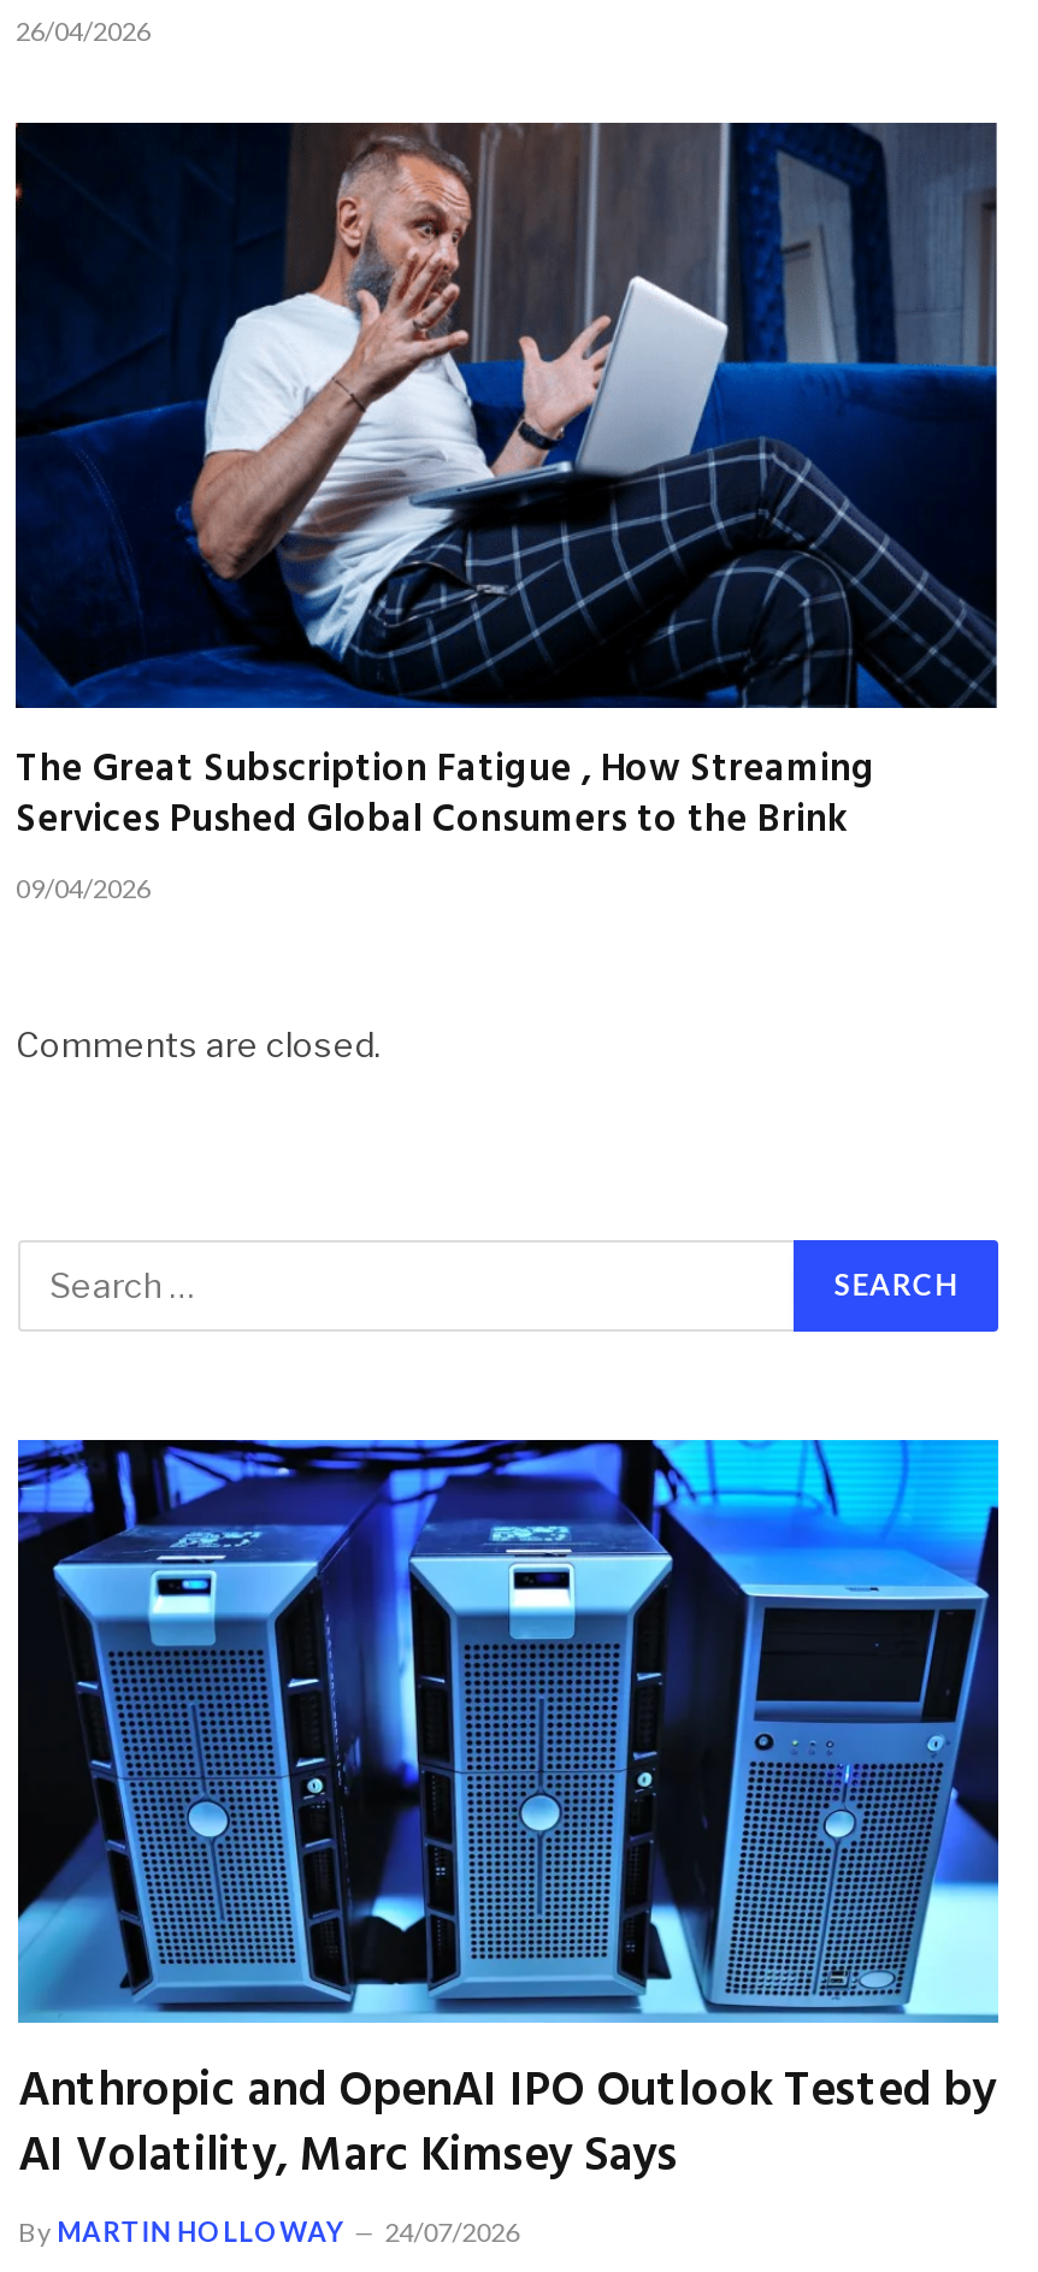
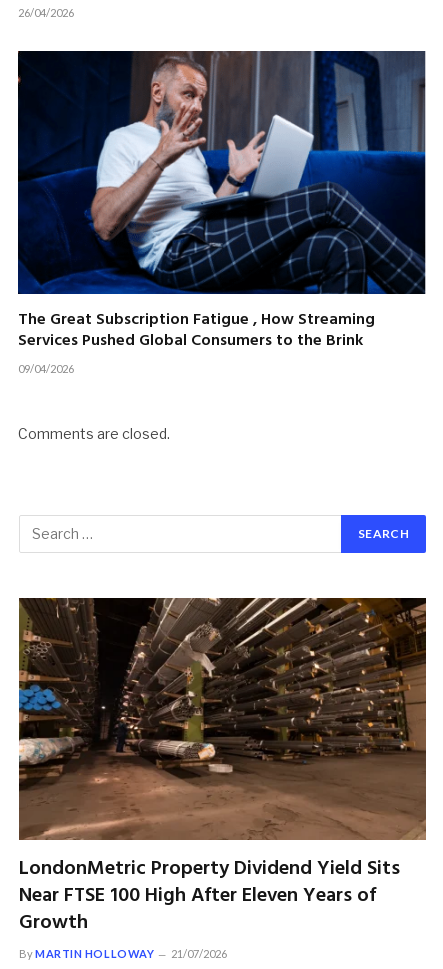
- [image]
- Anthropic and OpenAI IPO Outlook Tested by
- AI Volatility, Marc Kimsey Says
+ [image]
+ LondonMetric Property Dividend Yield Sits
+ Near FTSE 100 High After Eleven Years of
+ Growth

- By MARTIN HOLLOWAY 24/07/2026
+ By MARTIN HOLLOWAY 21/07/2026
